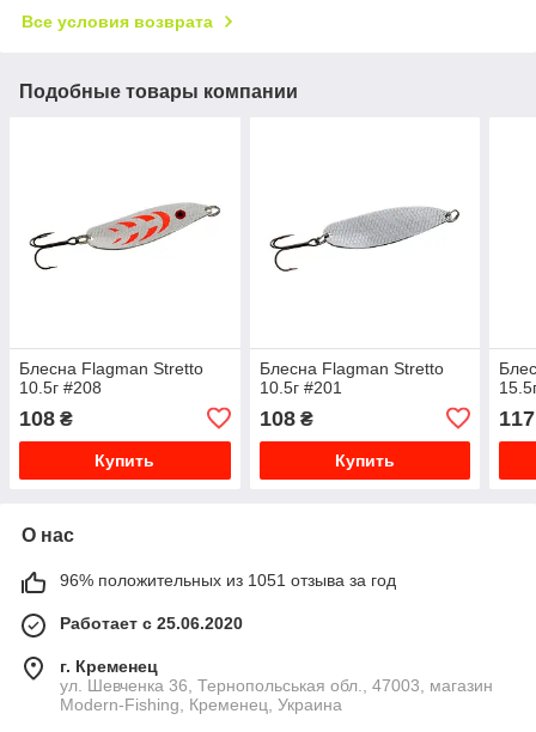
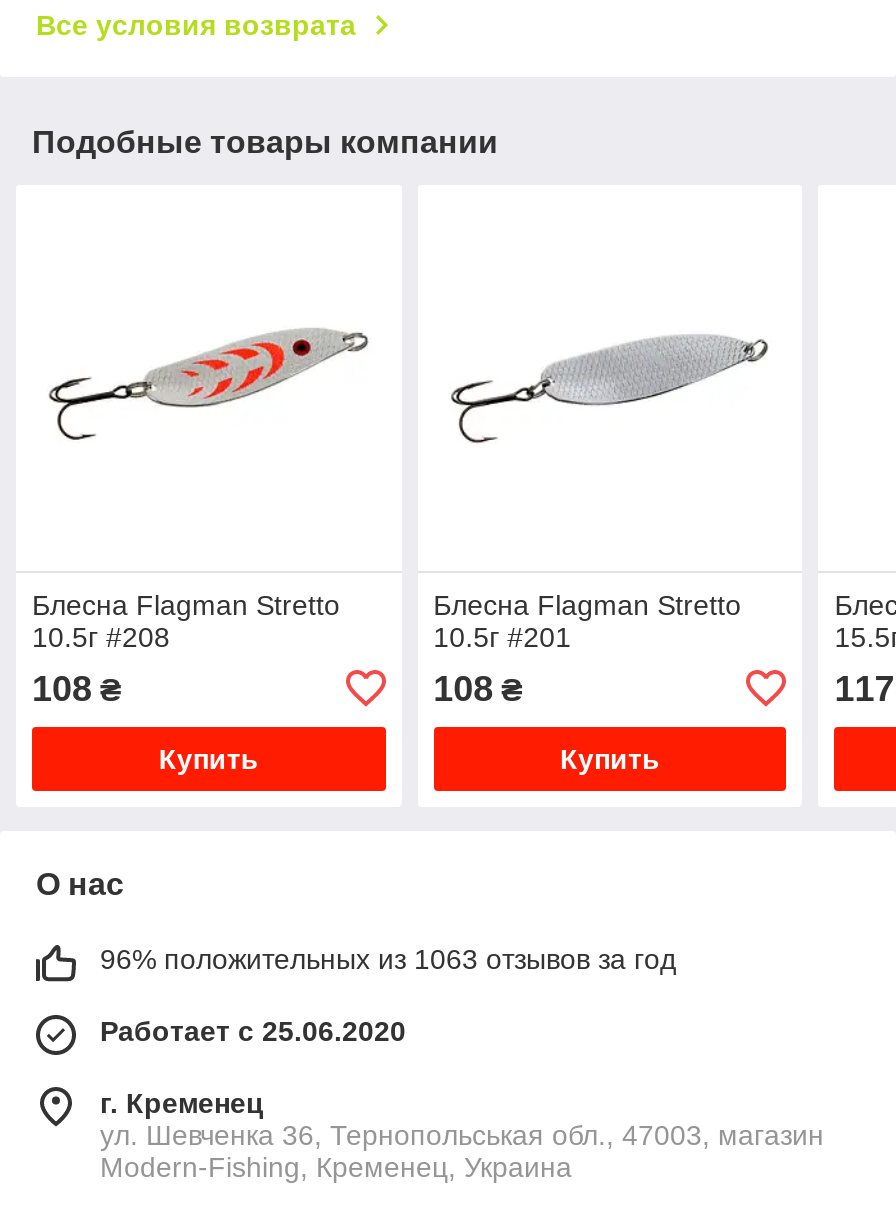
- 96% положительных из 1051 отзыва за год
+ 96% положительных из 1063 отзывов за год
